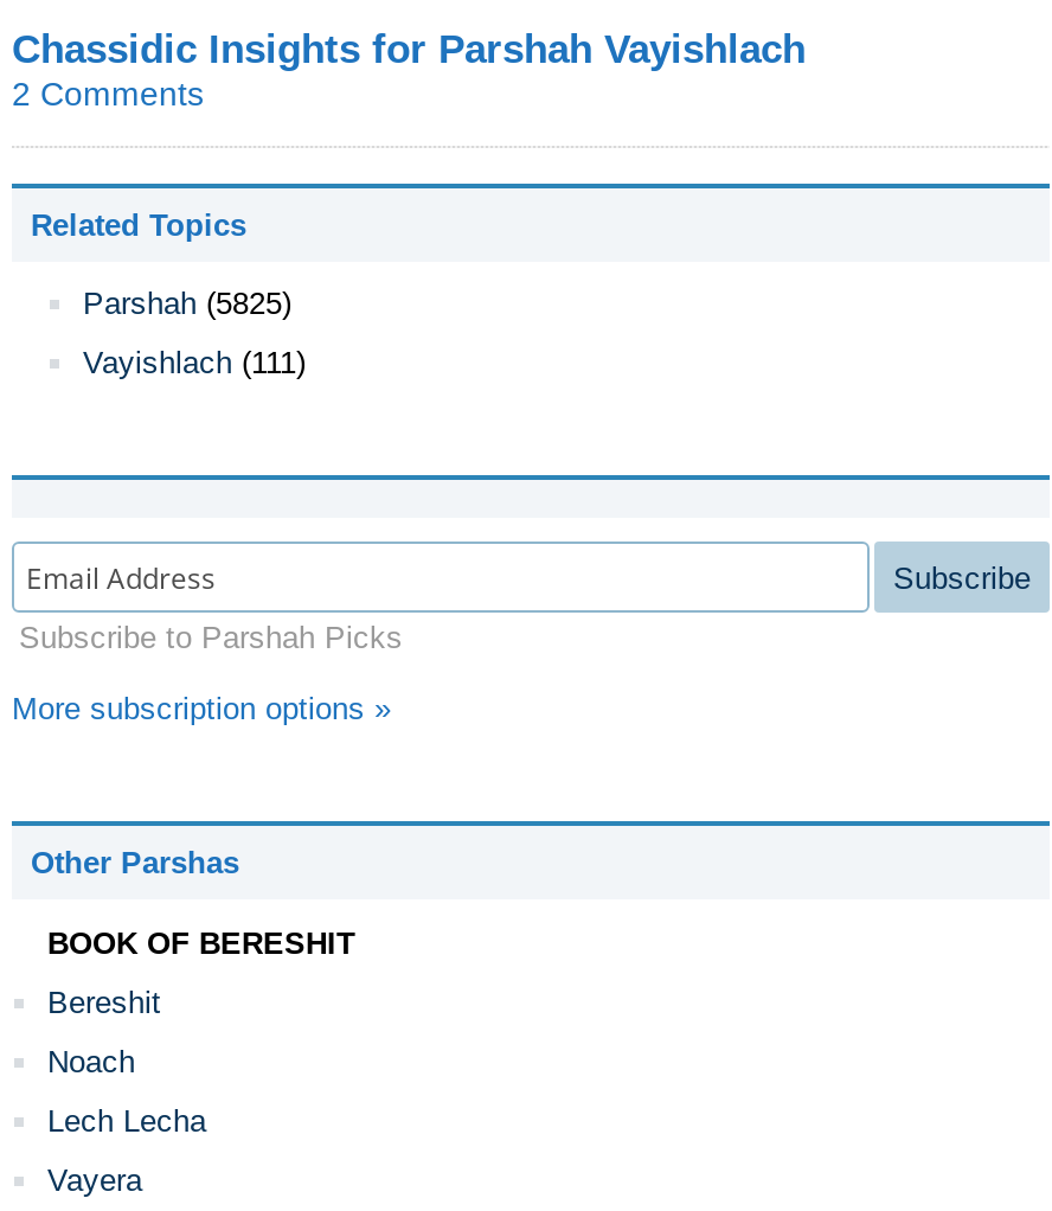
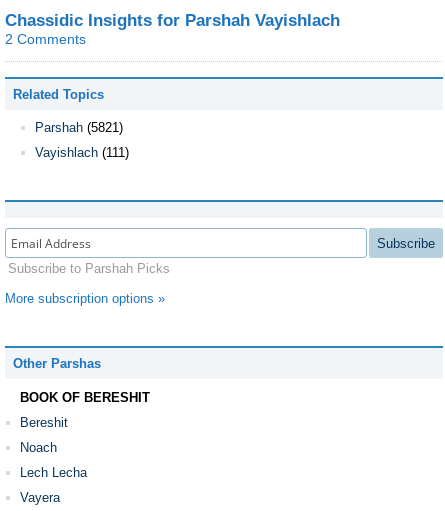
- Parshah (5825)
+ Parshah (5821)
